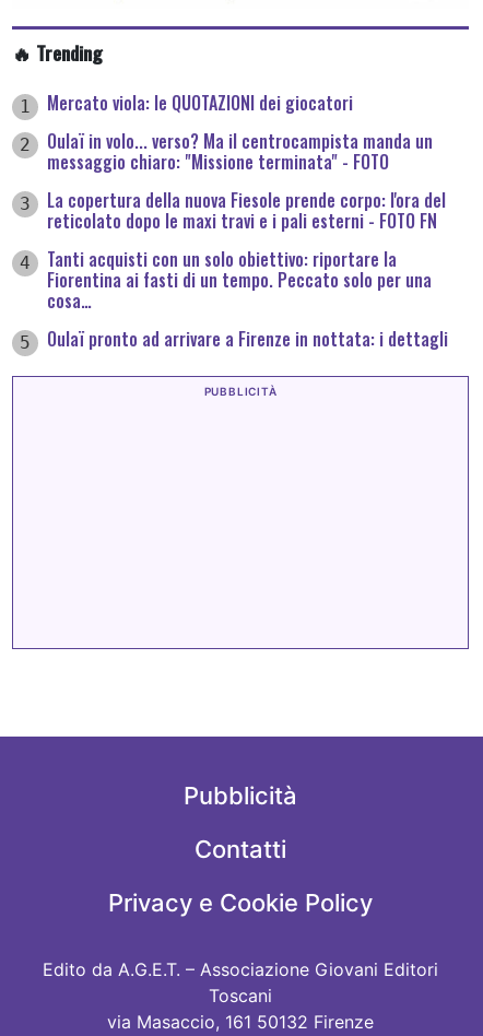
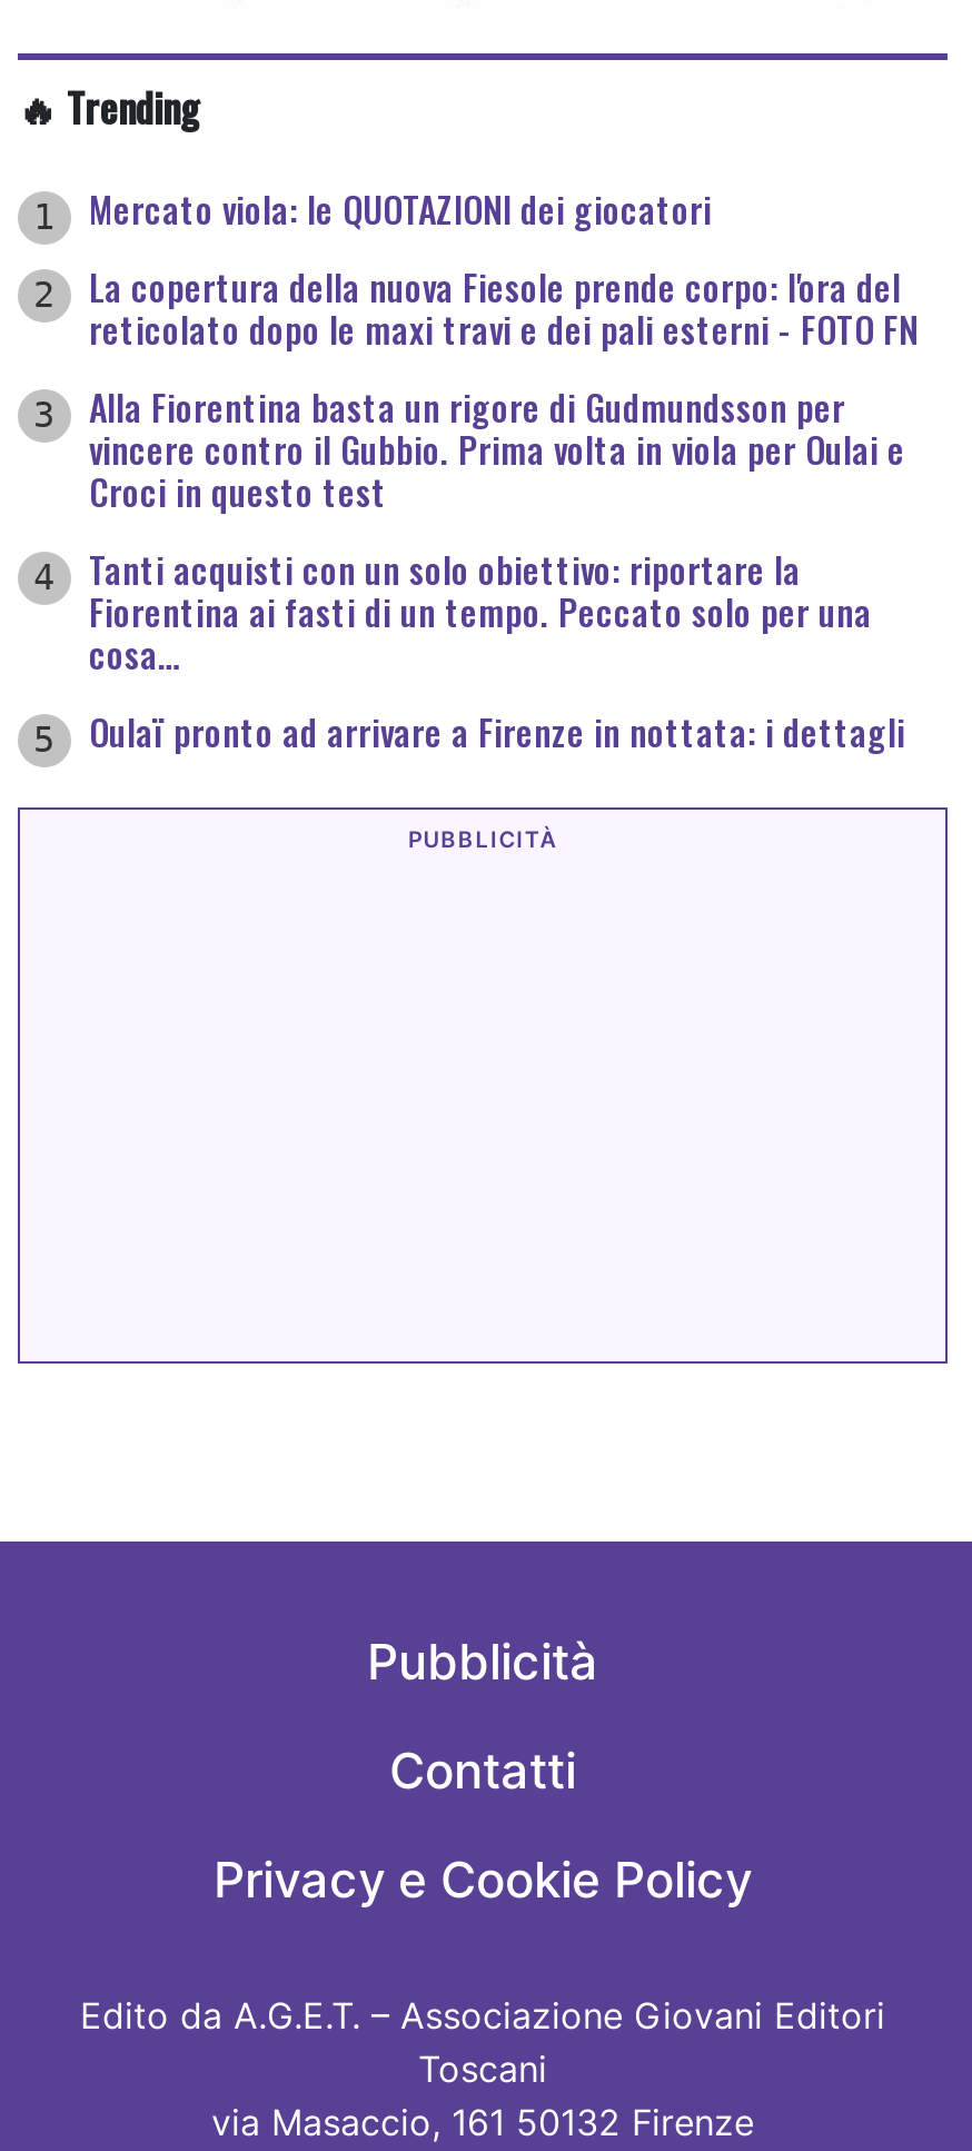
- Oulaï in volo... verso? Ma il centrocampista manda un
- messaggio chiaro: "Missione terminata" - FOTO
+ reticolato dopo le maxi travi e dei pali esterni - FOTO FN

moved up: La copertura della nuova Fiesole prende corpo: l'ora del

- reticolato dopo le maxi travi e i pali esterni - FOTO FN
+ Alla Fiorentina basta un rigore di Gudmundsson per
+ vincere contro il Gubbio. Prima volta in viola per Oulai e
+ Croci in questo test
